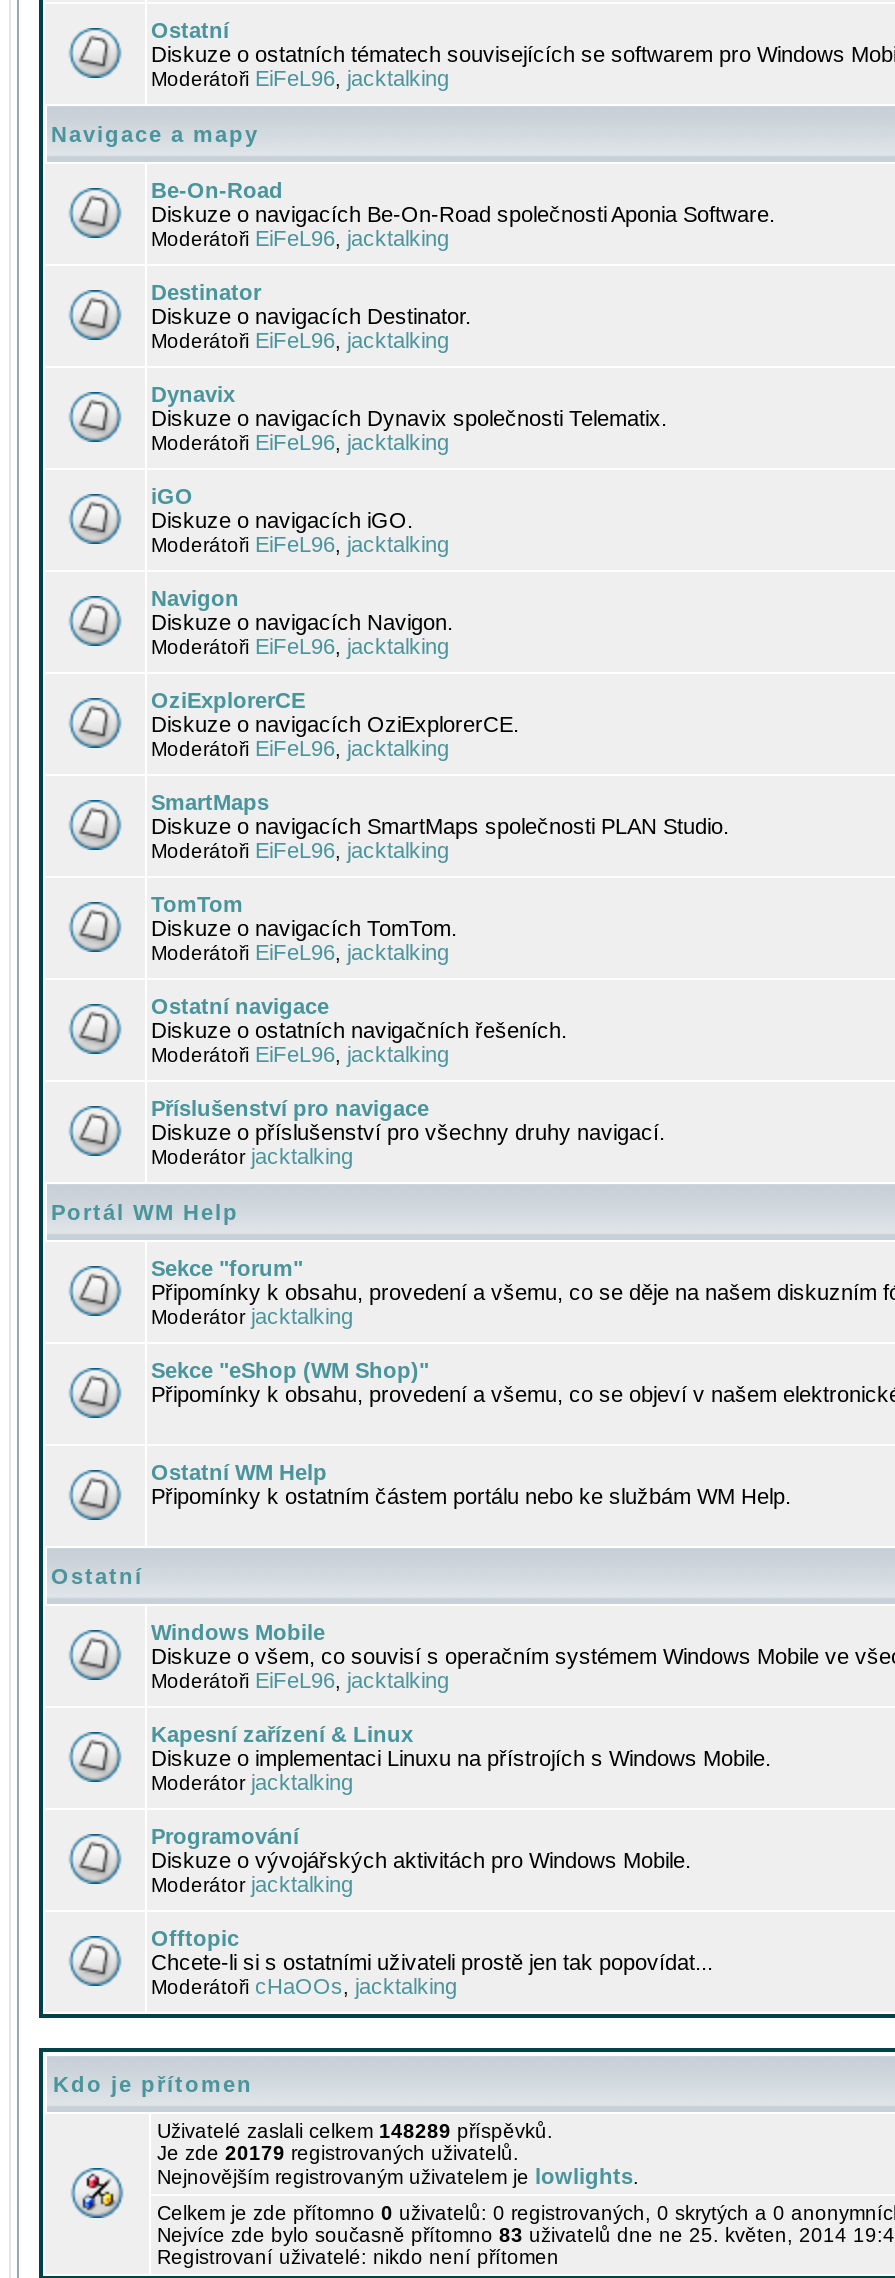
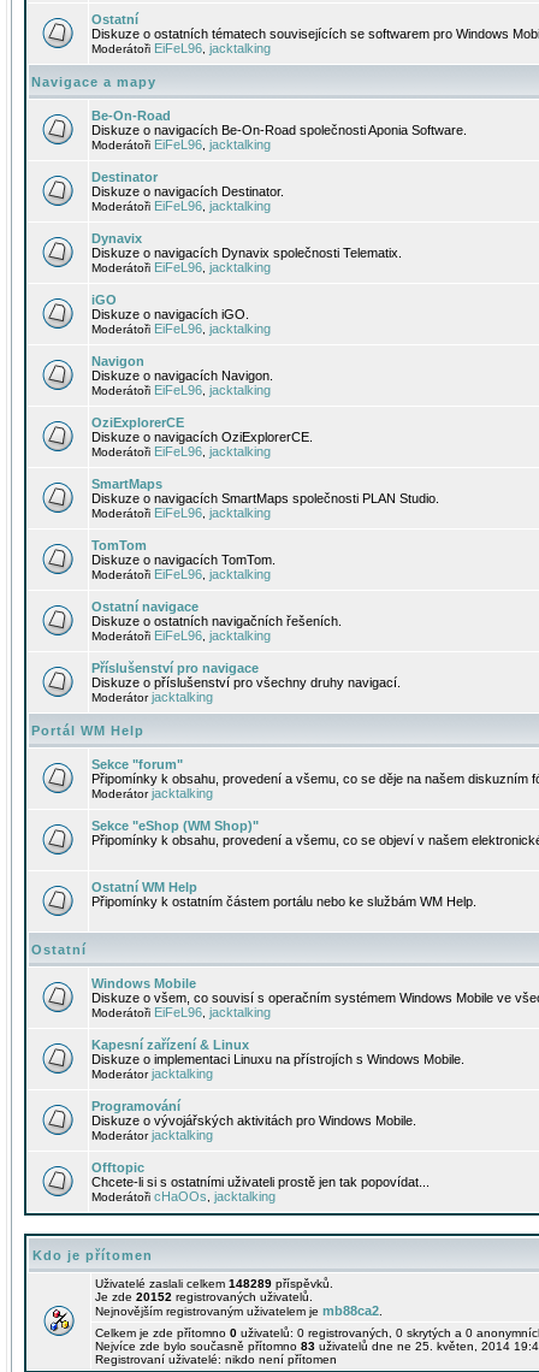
- Je zde 20179 registrovaných uživatelů.
+ Je zde 20152 registrovaných uživatelů.

- Nejnovějším registrovaným uživatelem je lowlights.
+ Nejnovějším registrovaným uživatelem je mb88ca2.
